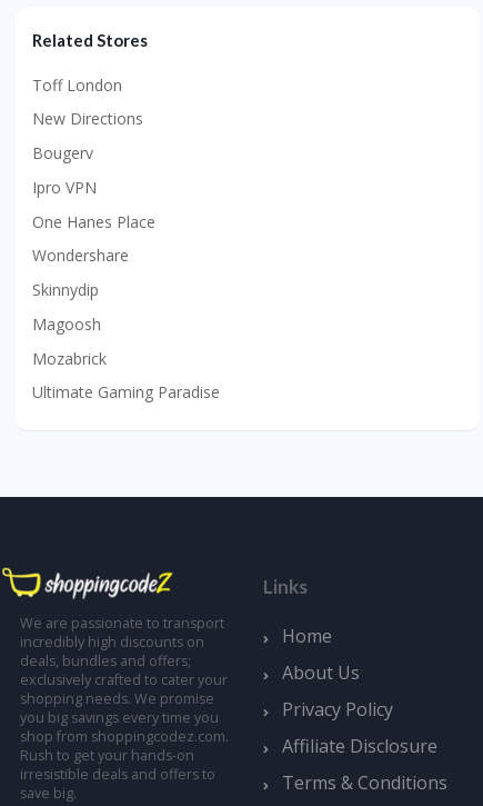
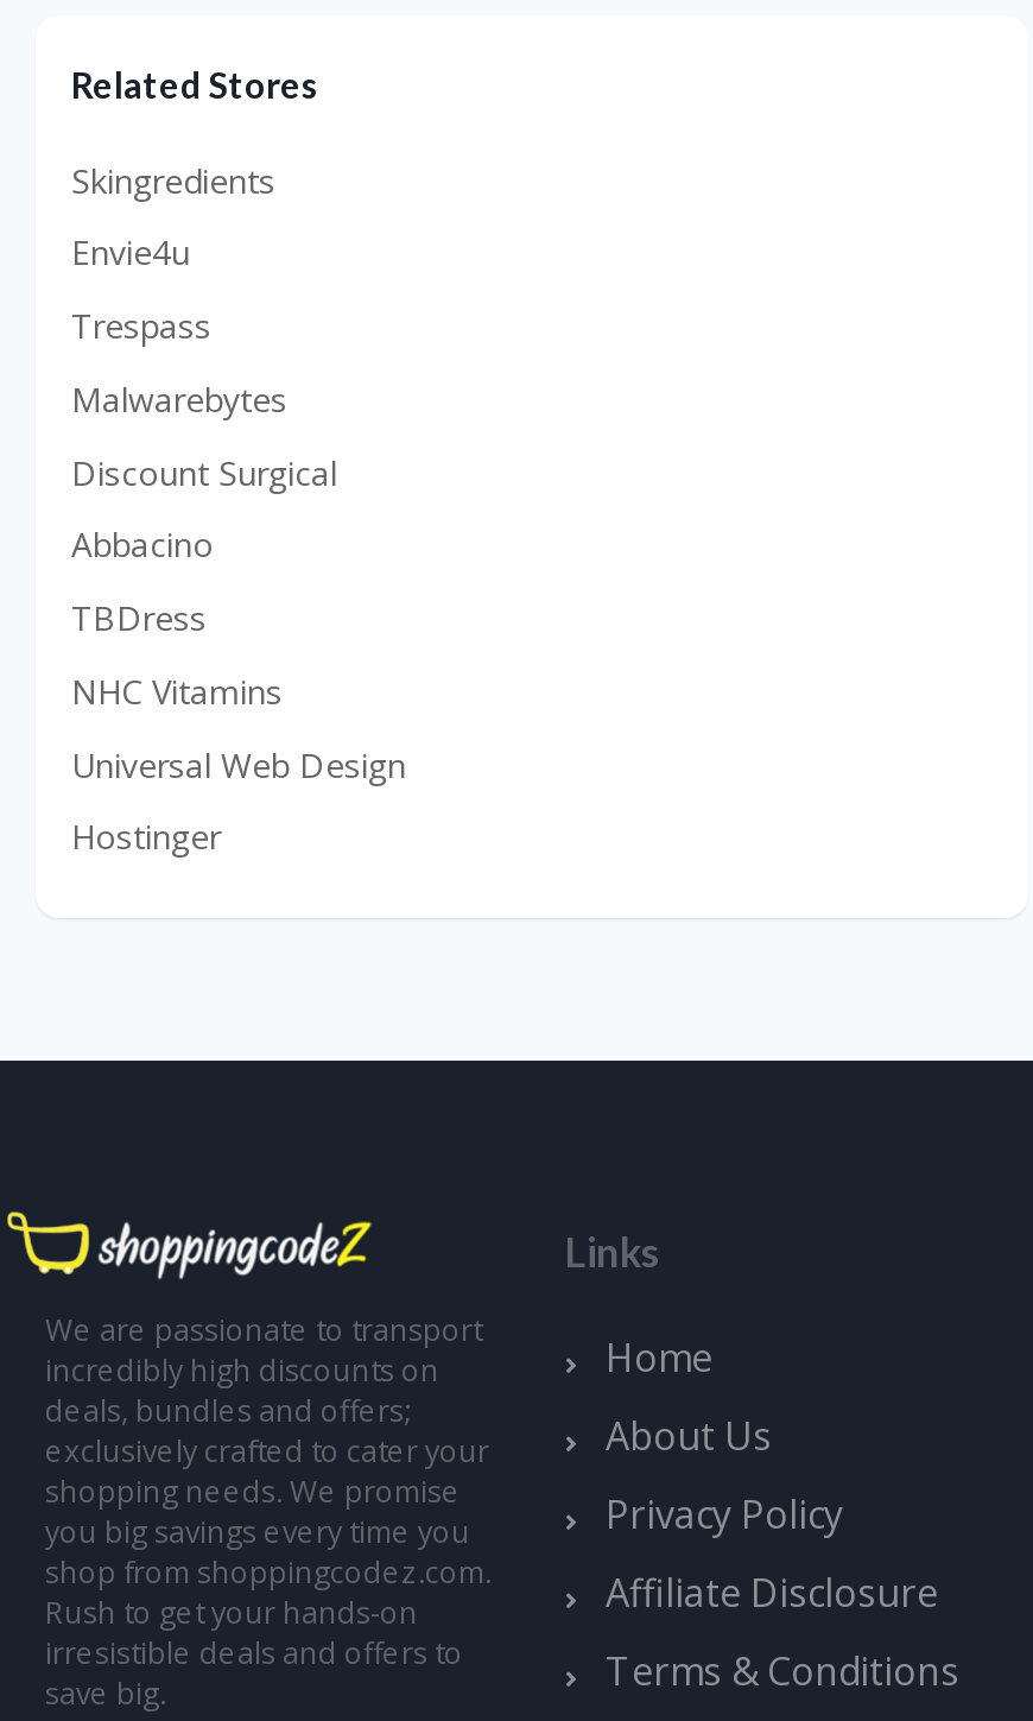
- Toff London
+ Skingredients

- New Directions
+ Envie4u

- Bougerv
+ Trespass

- Ipro VPN
+ Malwarebytes

- One Hanes Place
+ Discount Surgical

- Wondershare
+ Abbacino

- Skinnydip
+ TBDress

- Magoosh
+ NHC Vitamins

- Mozabrick
+ Universal Web Design

- Ultimate Gaming Paradise
+ Hostinger
